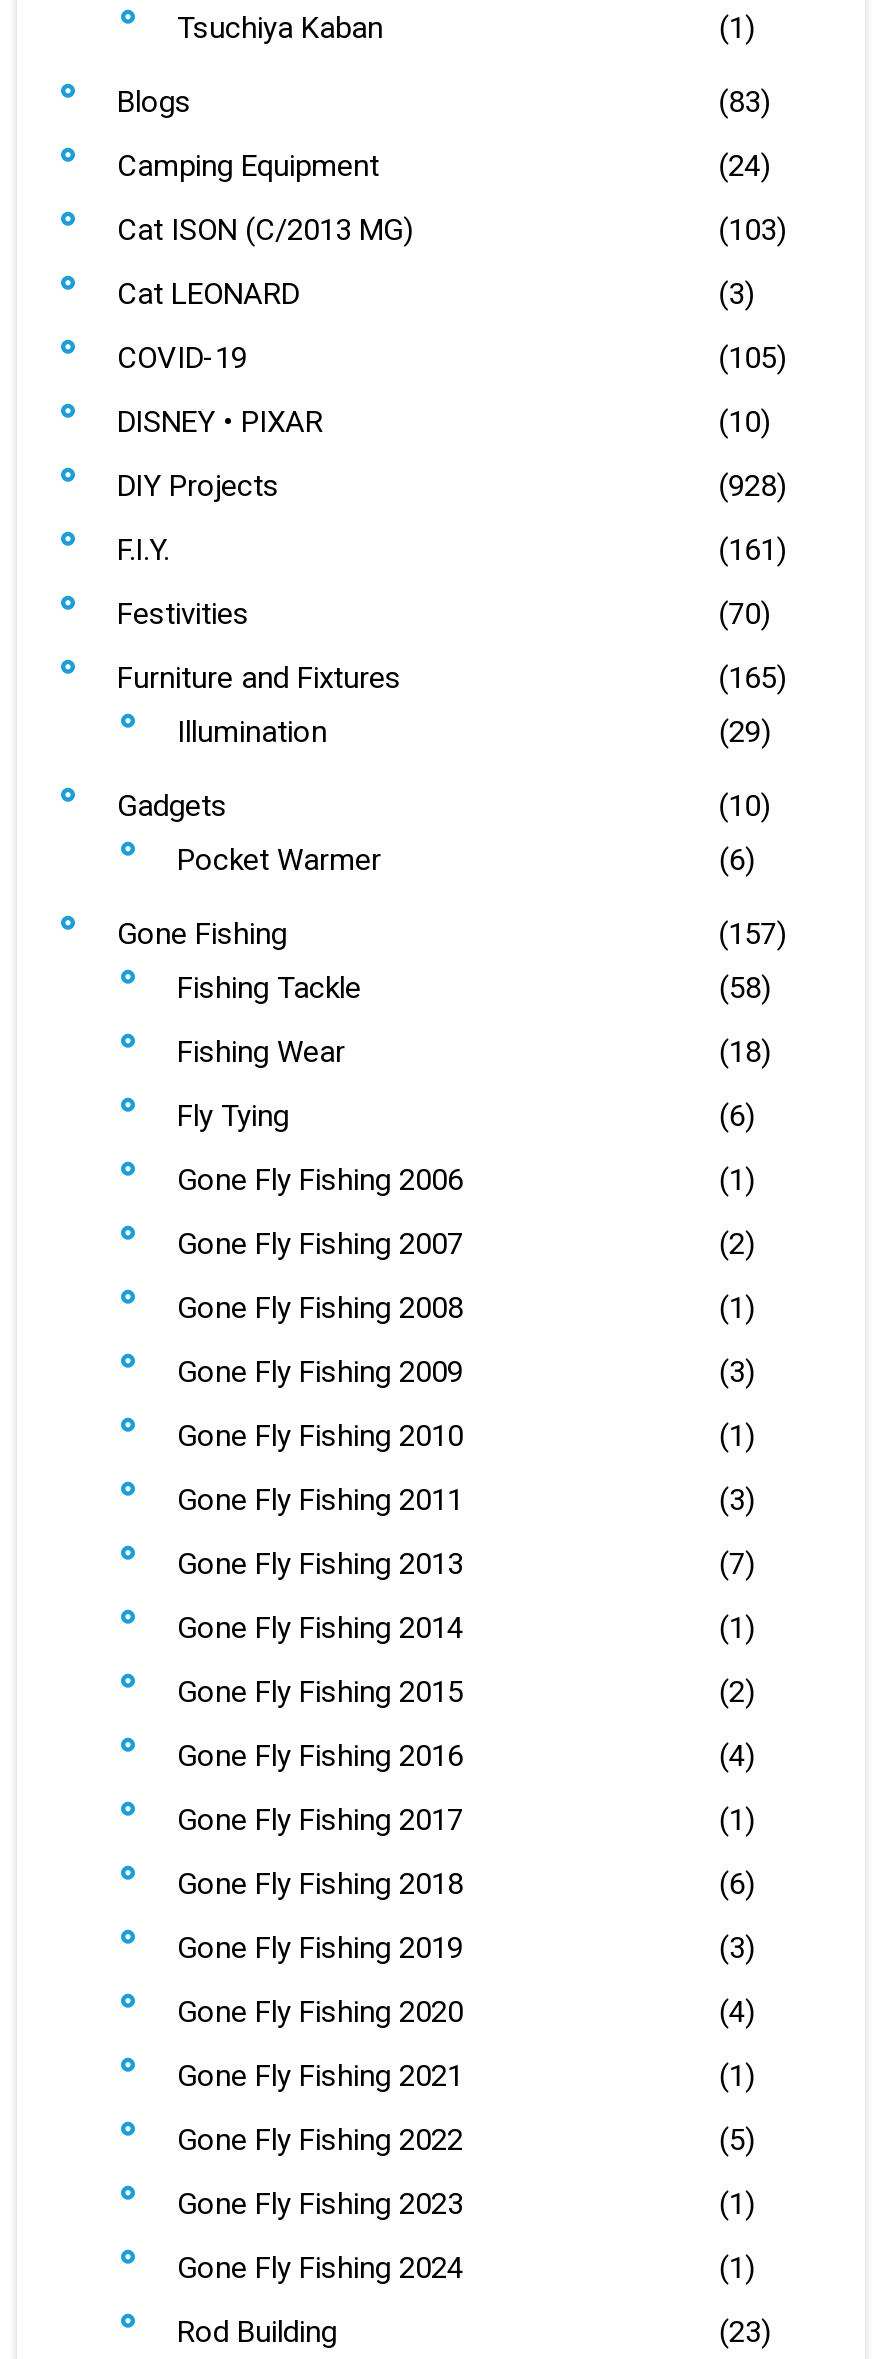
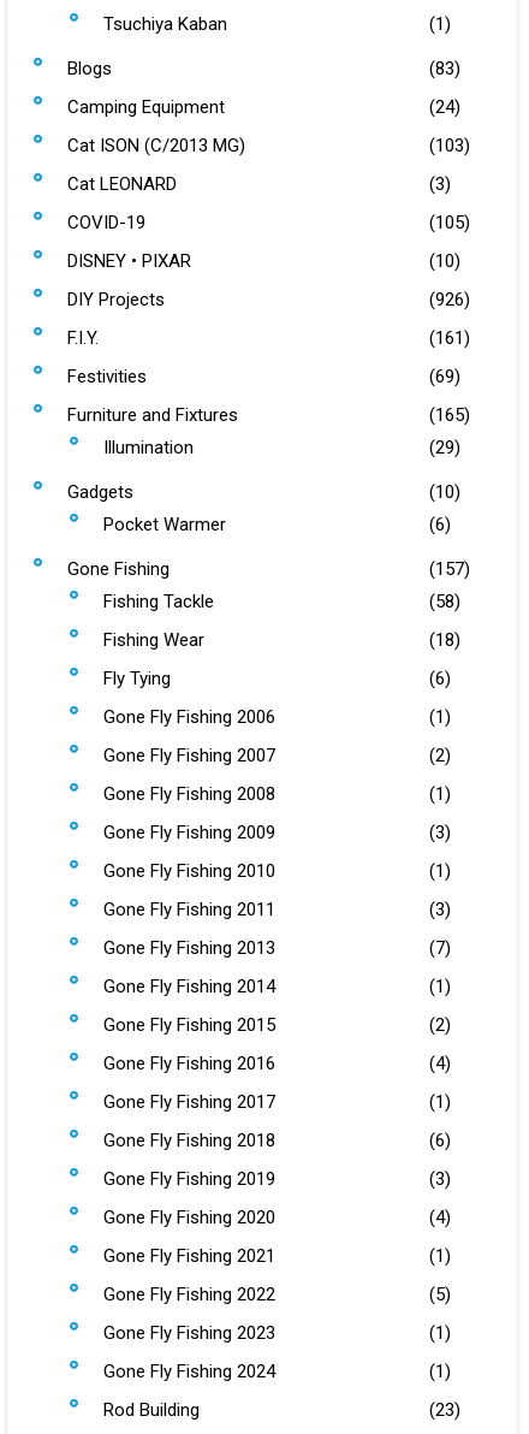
- (928)
+ (926)

- (70)
+ (69)
